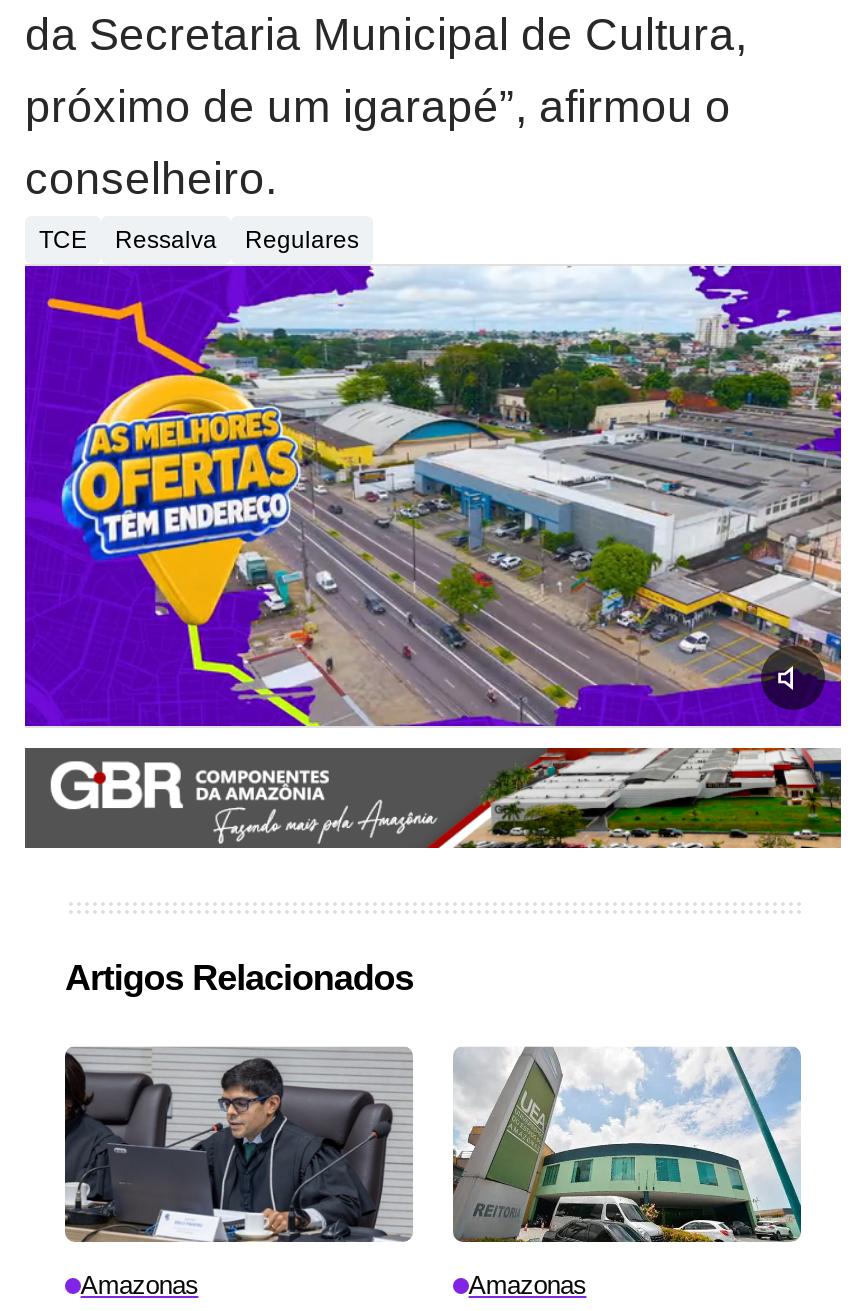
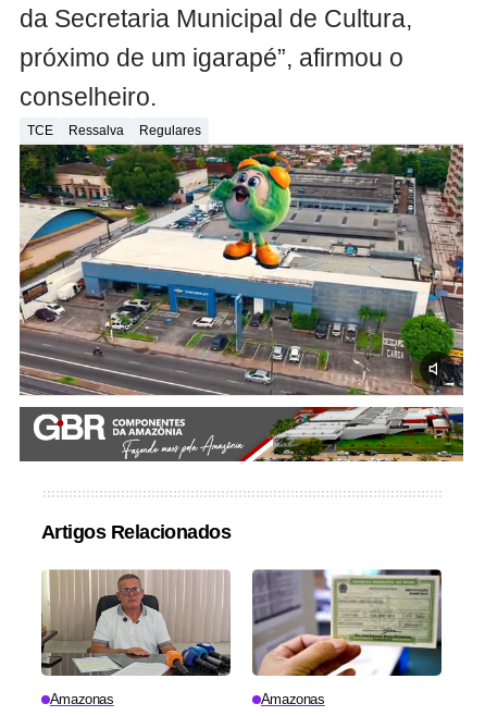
- [image]
+ [image]

- [image]
+ [image]

- [image]
+ [image]
